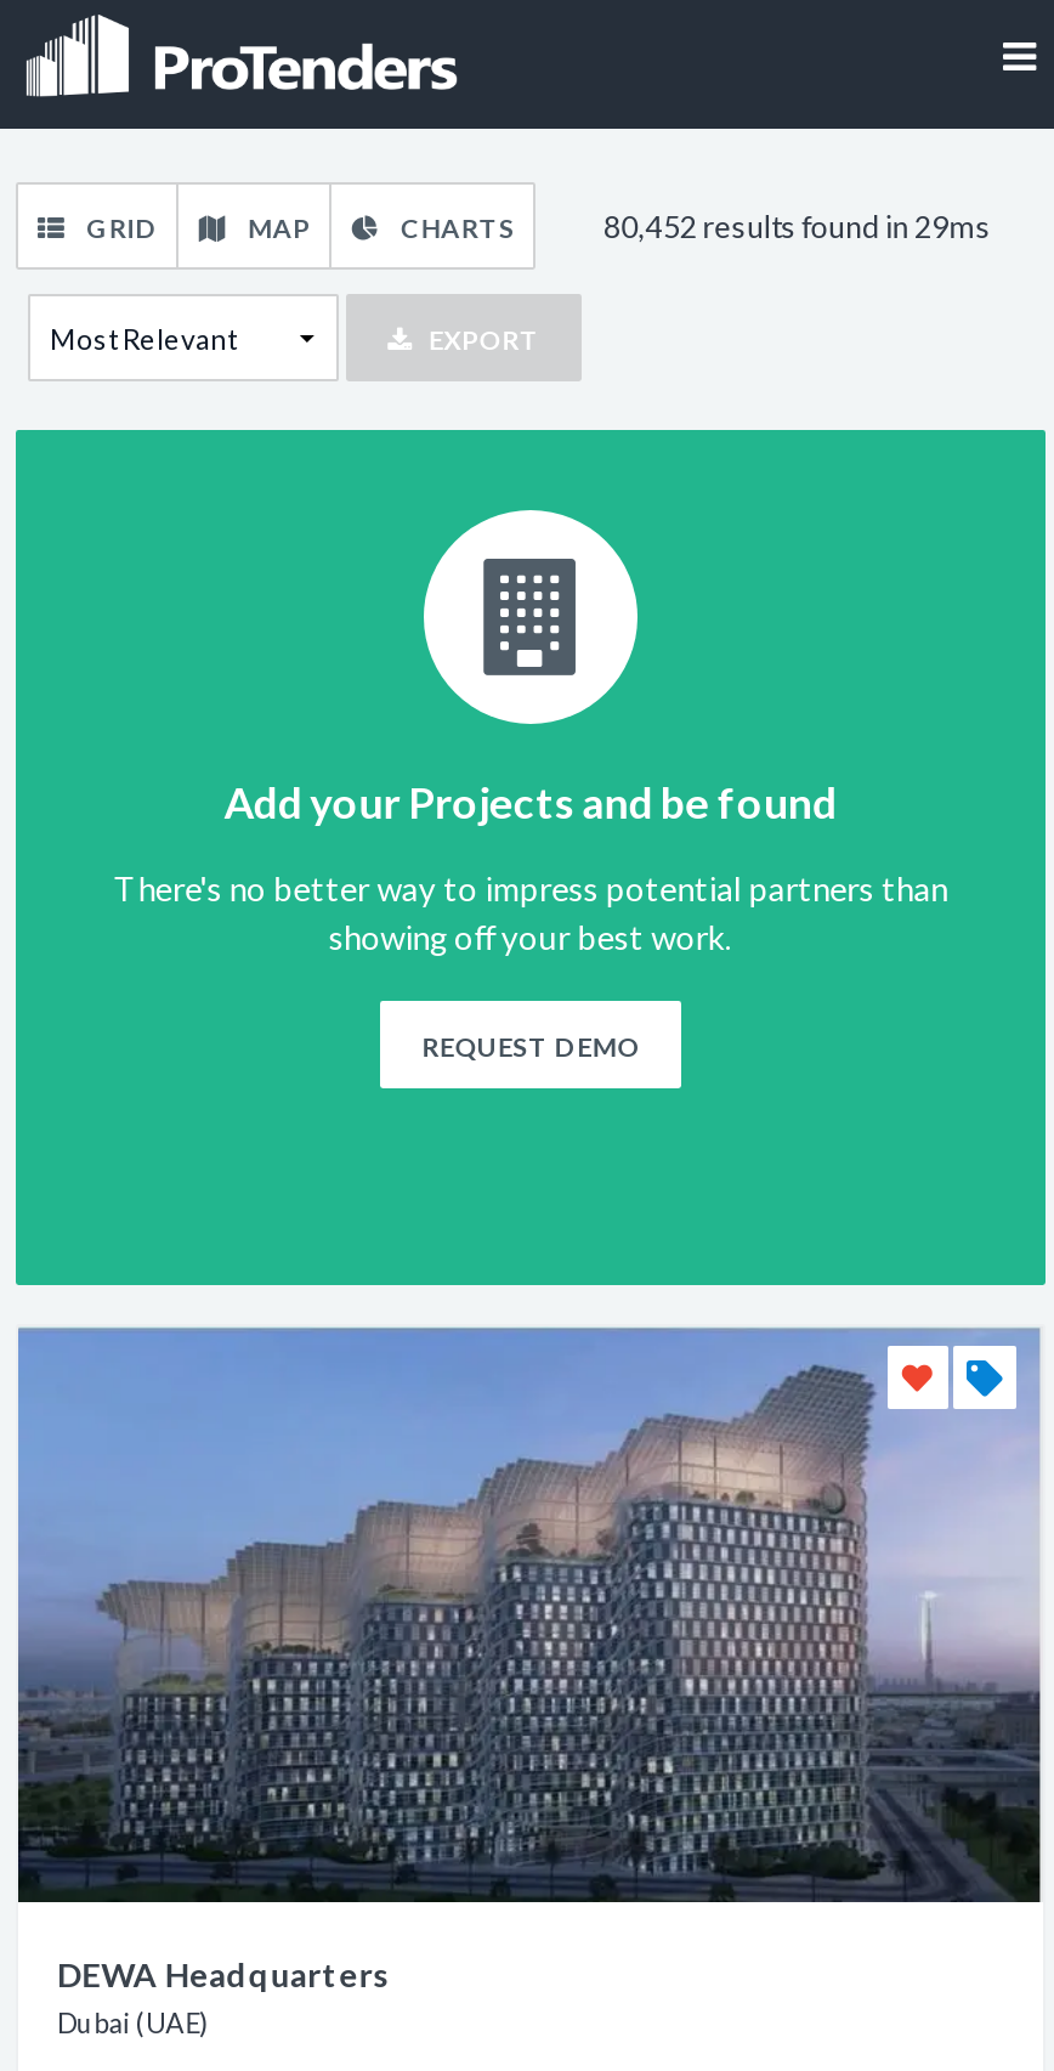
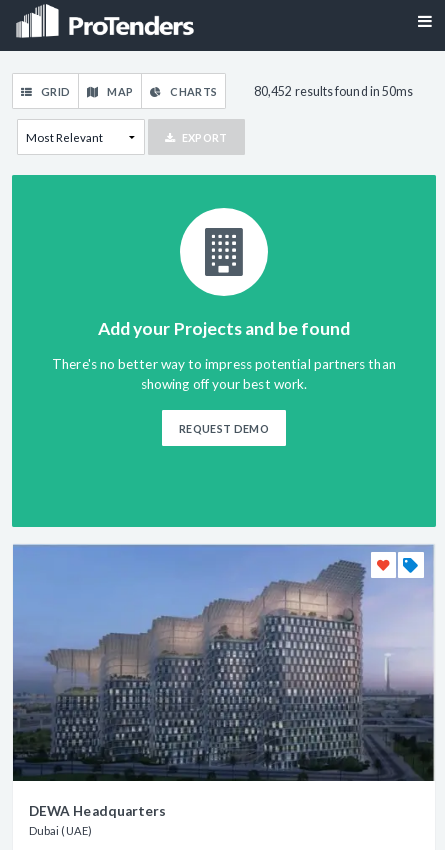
- 80,452 results found in 29ms
+ 80,452 results found in 50ms
